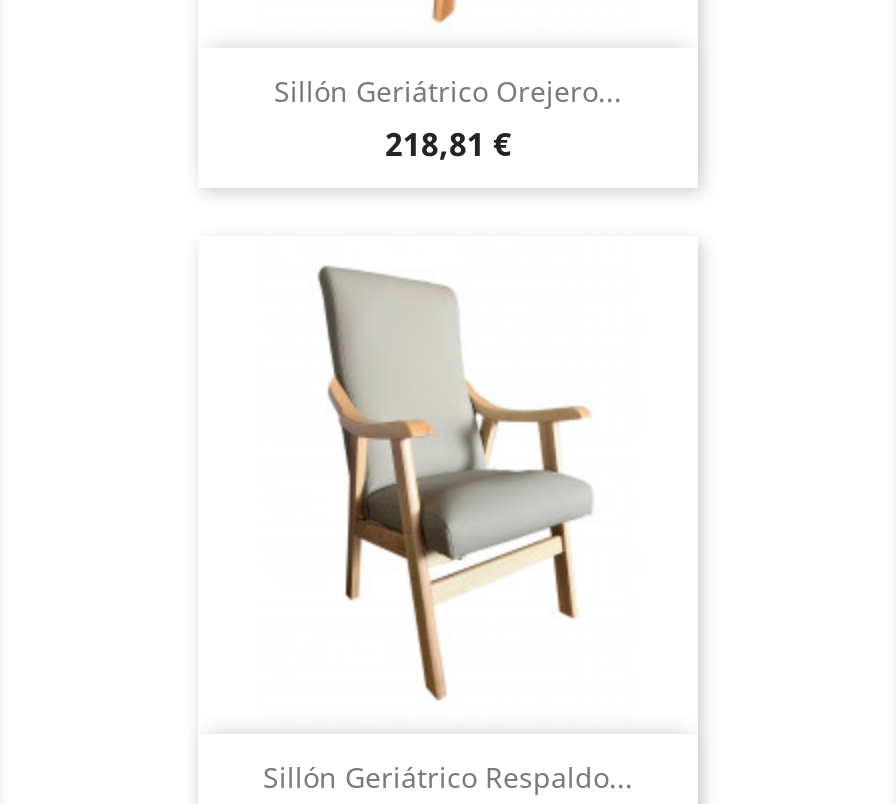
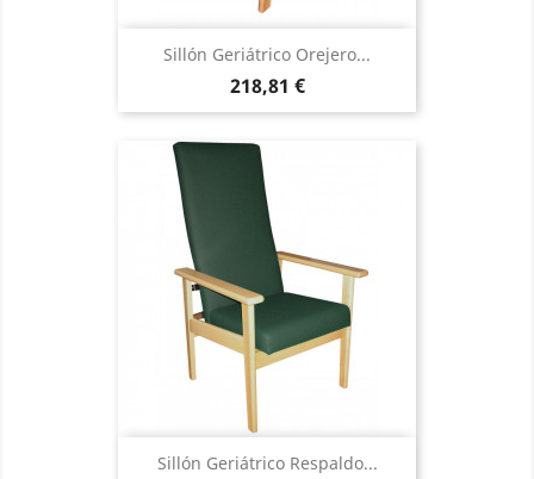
- [image]
+ [image]
